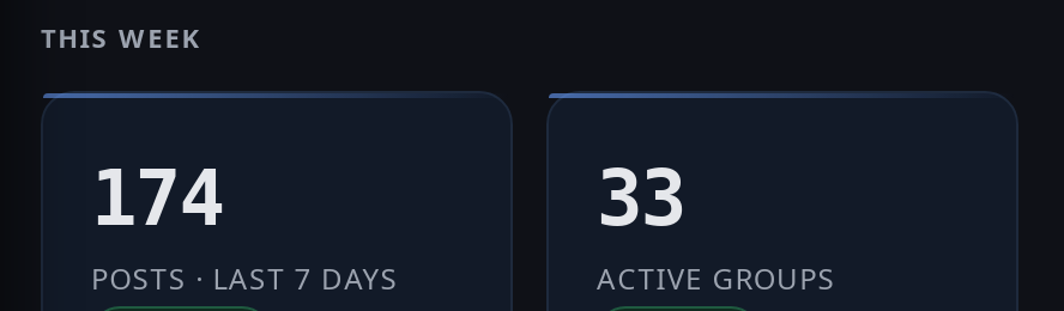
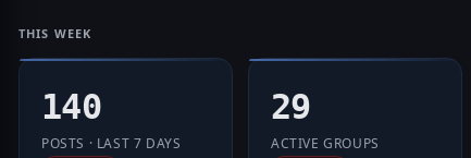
- 174
+ 140

- 33
+ 29
